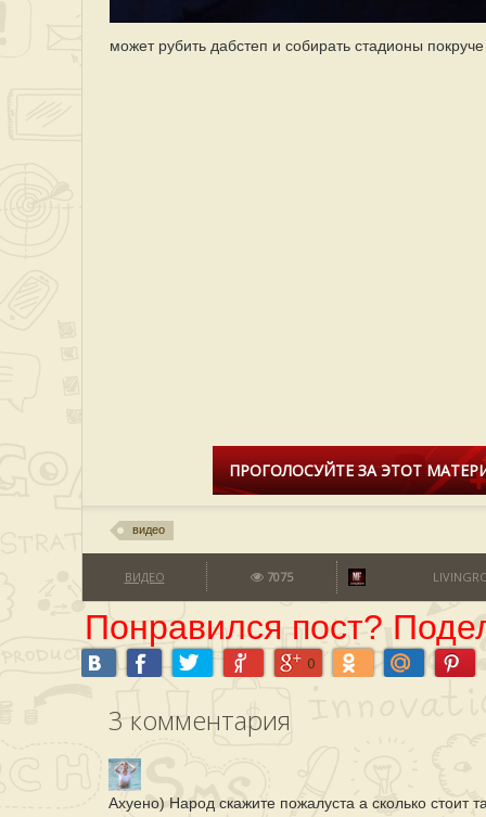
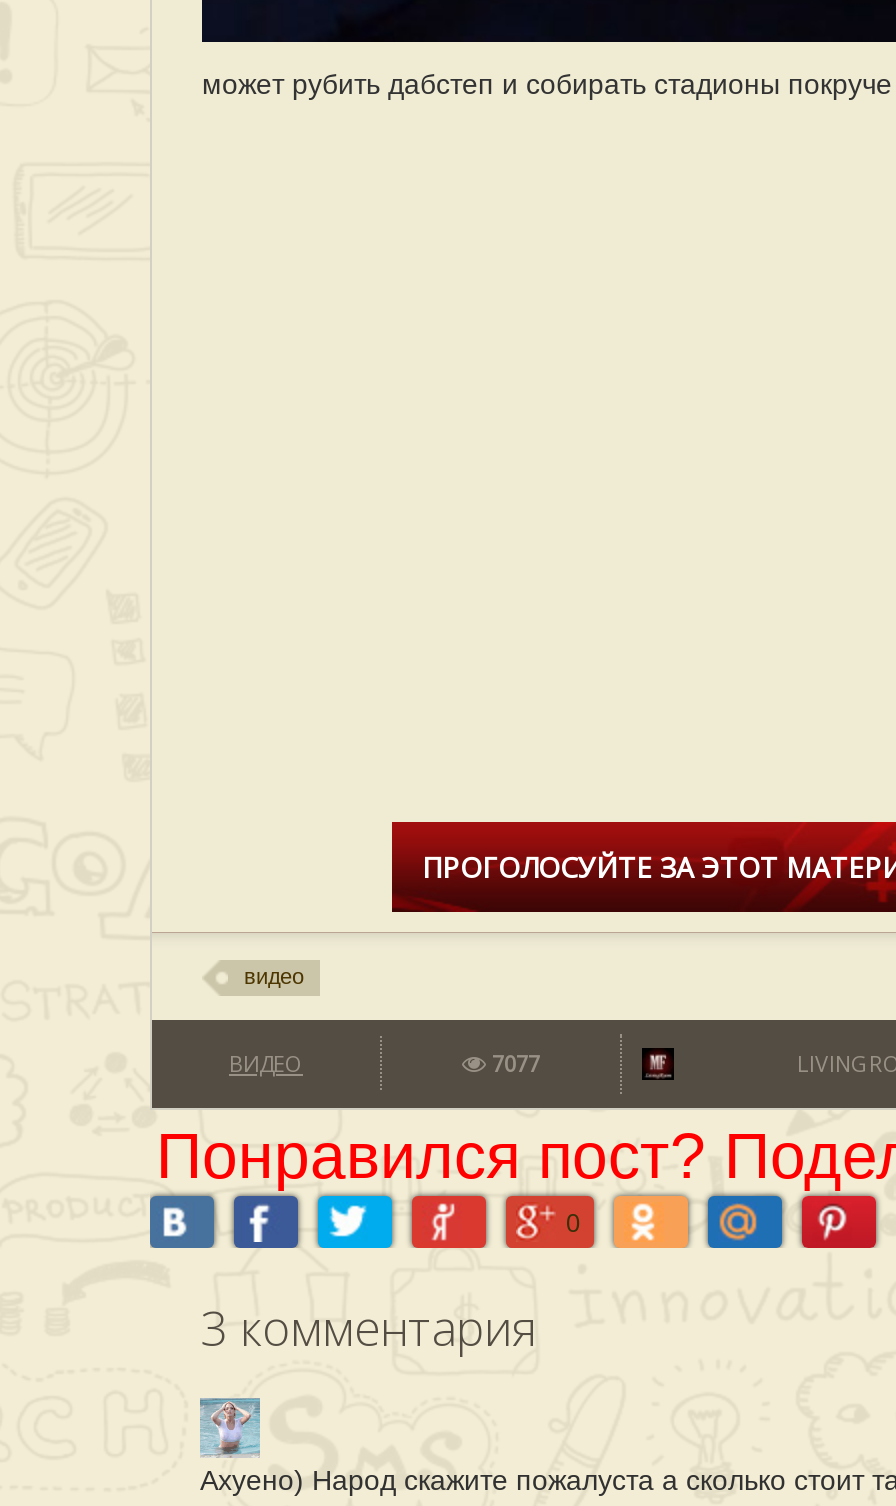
- 7075
+ 7077
